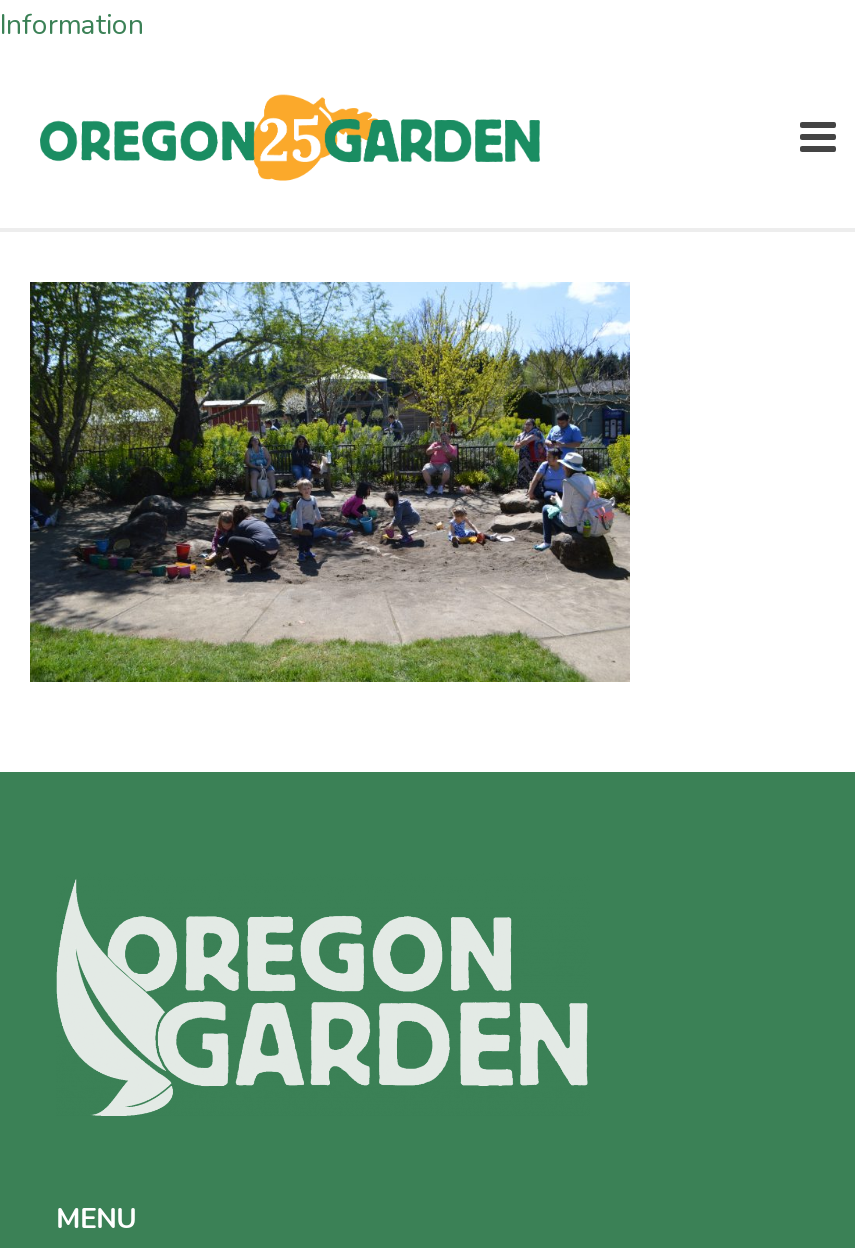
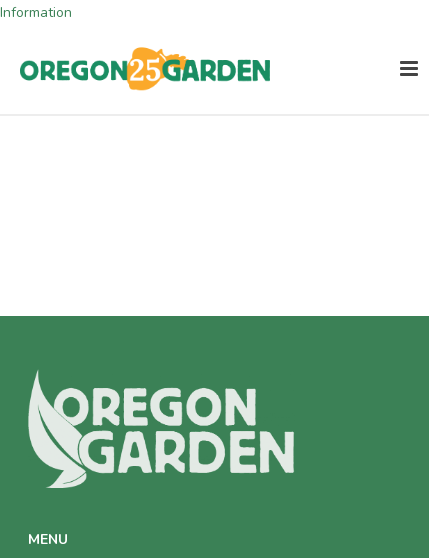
- [image]
